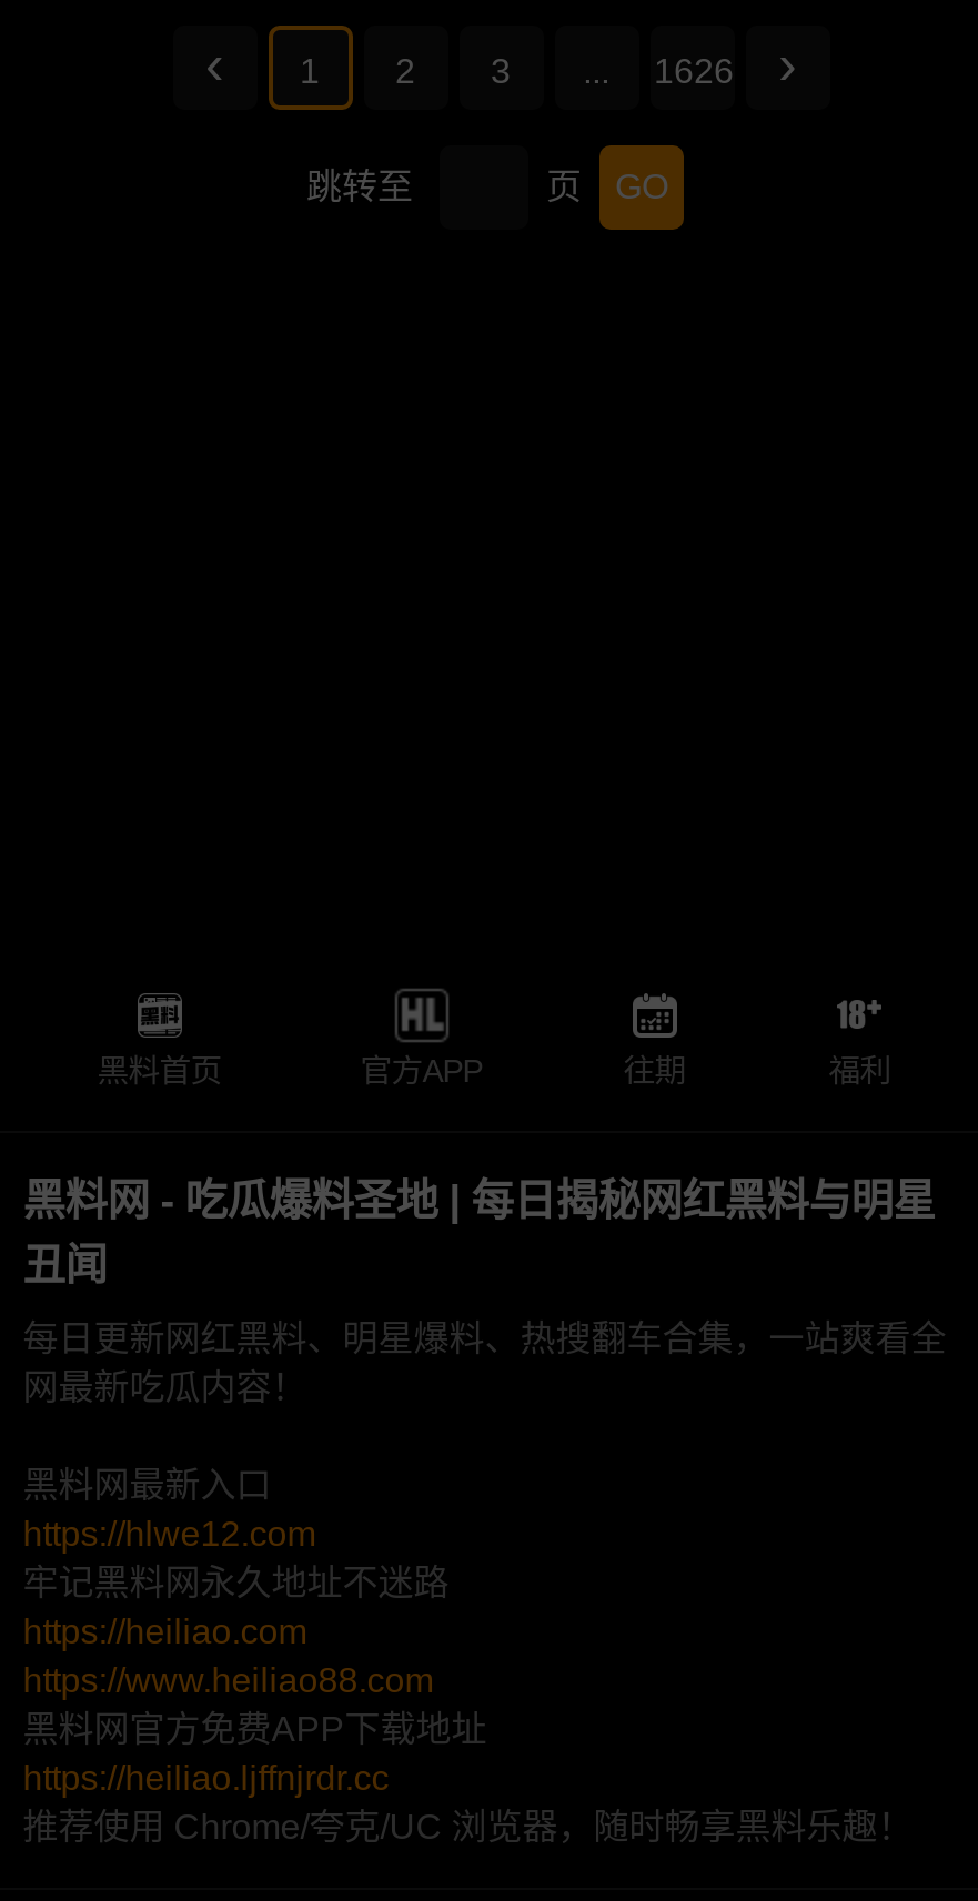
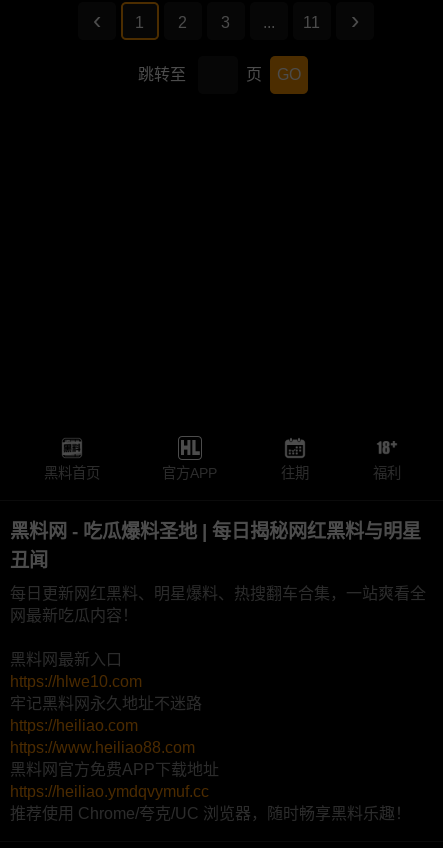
- 1626
+ 11

- https://hlwe12.com
+ https://hlwe10.com

- https://heiliao.ljffnjrdr.cc
+ https://heiliao.ymdqvymuf.cc
